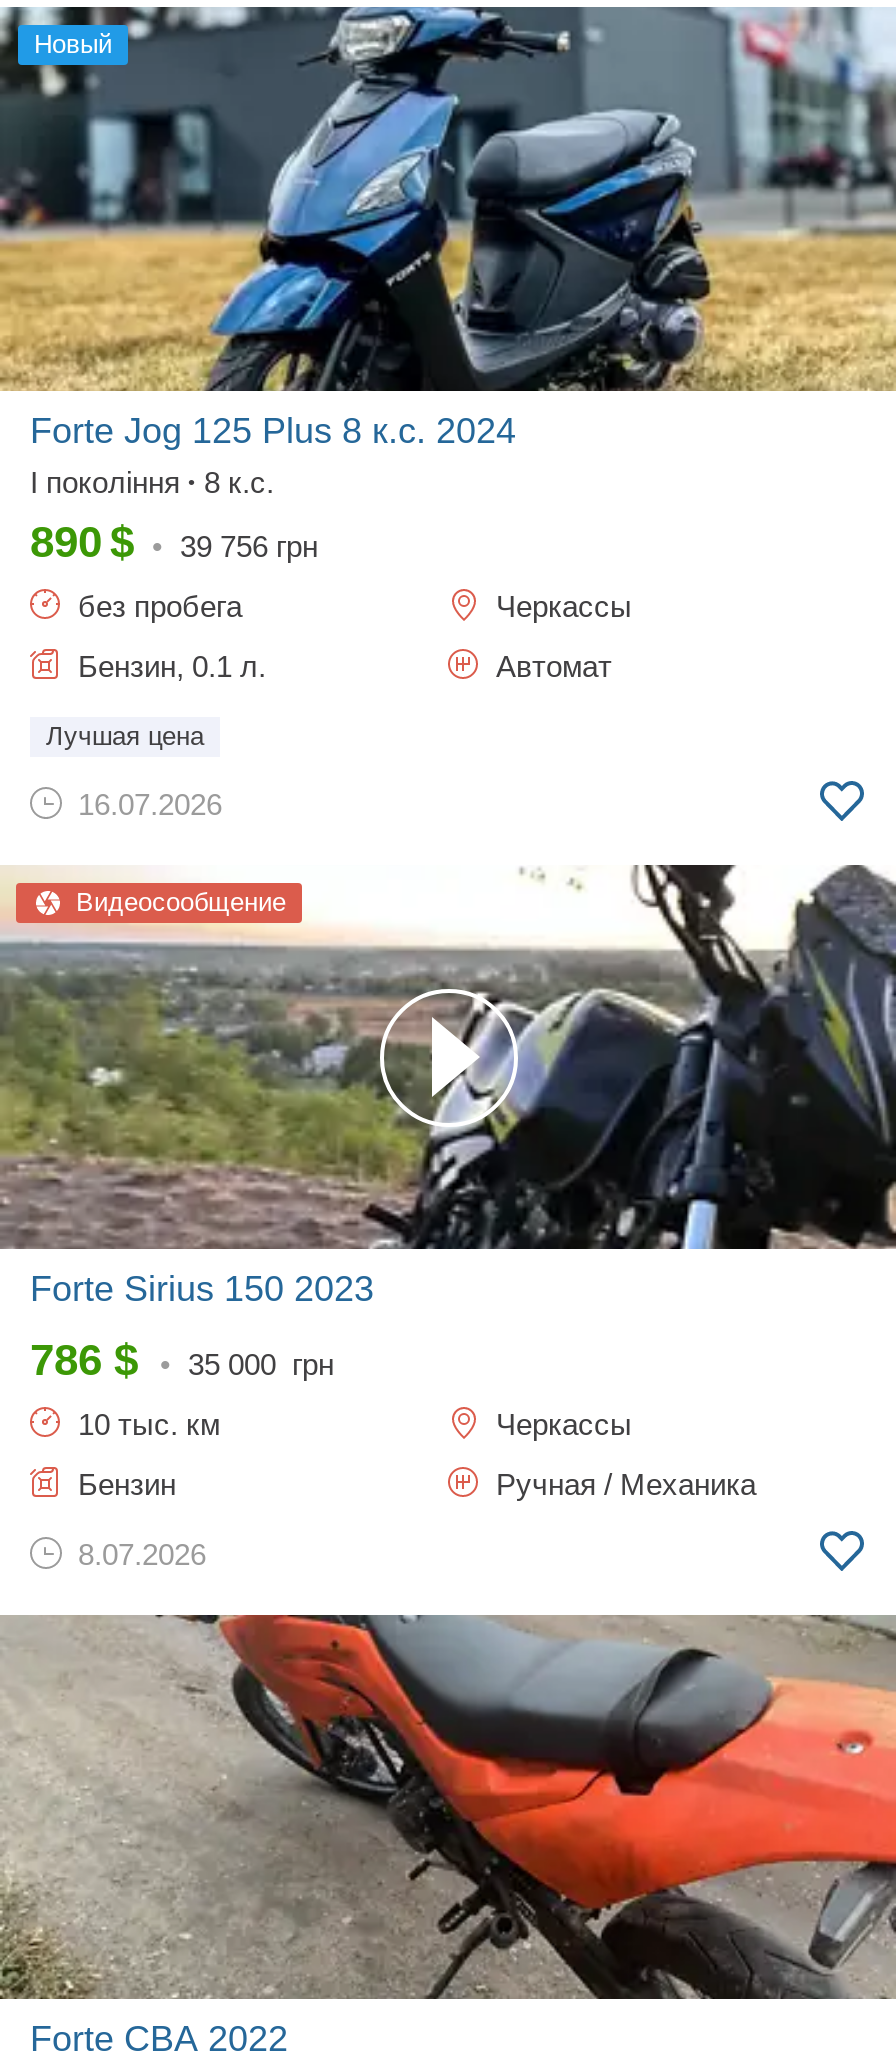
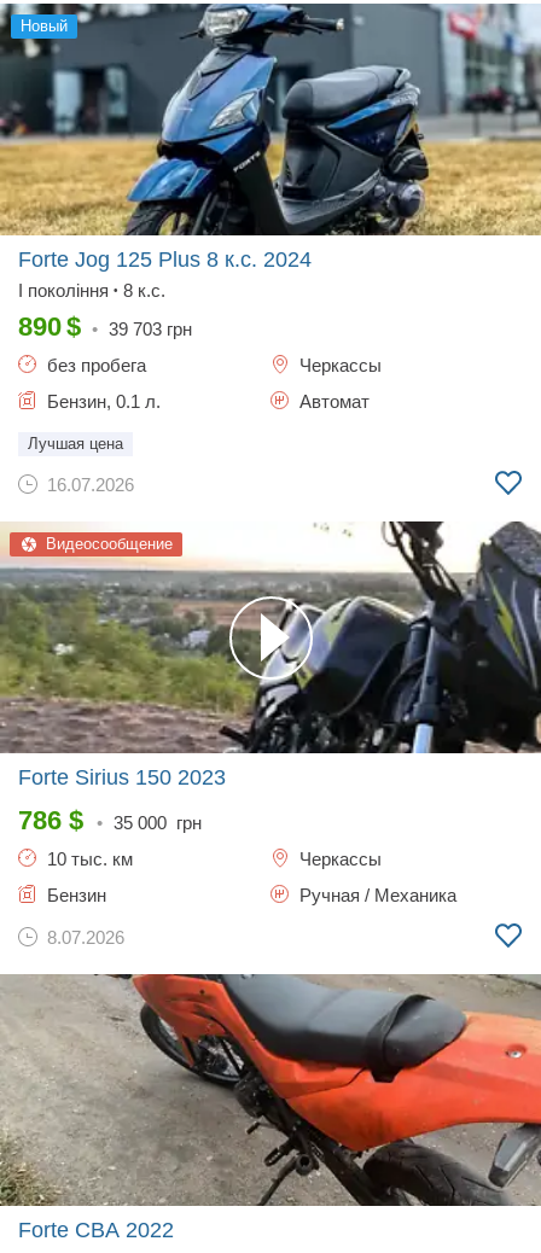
- 890 $ • 39 756 грн
+ 890 $ • 39 703 грн
